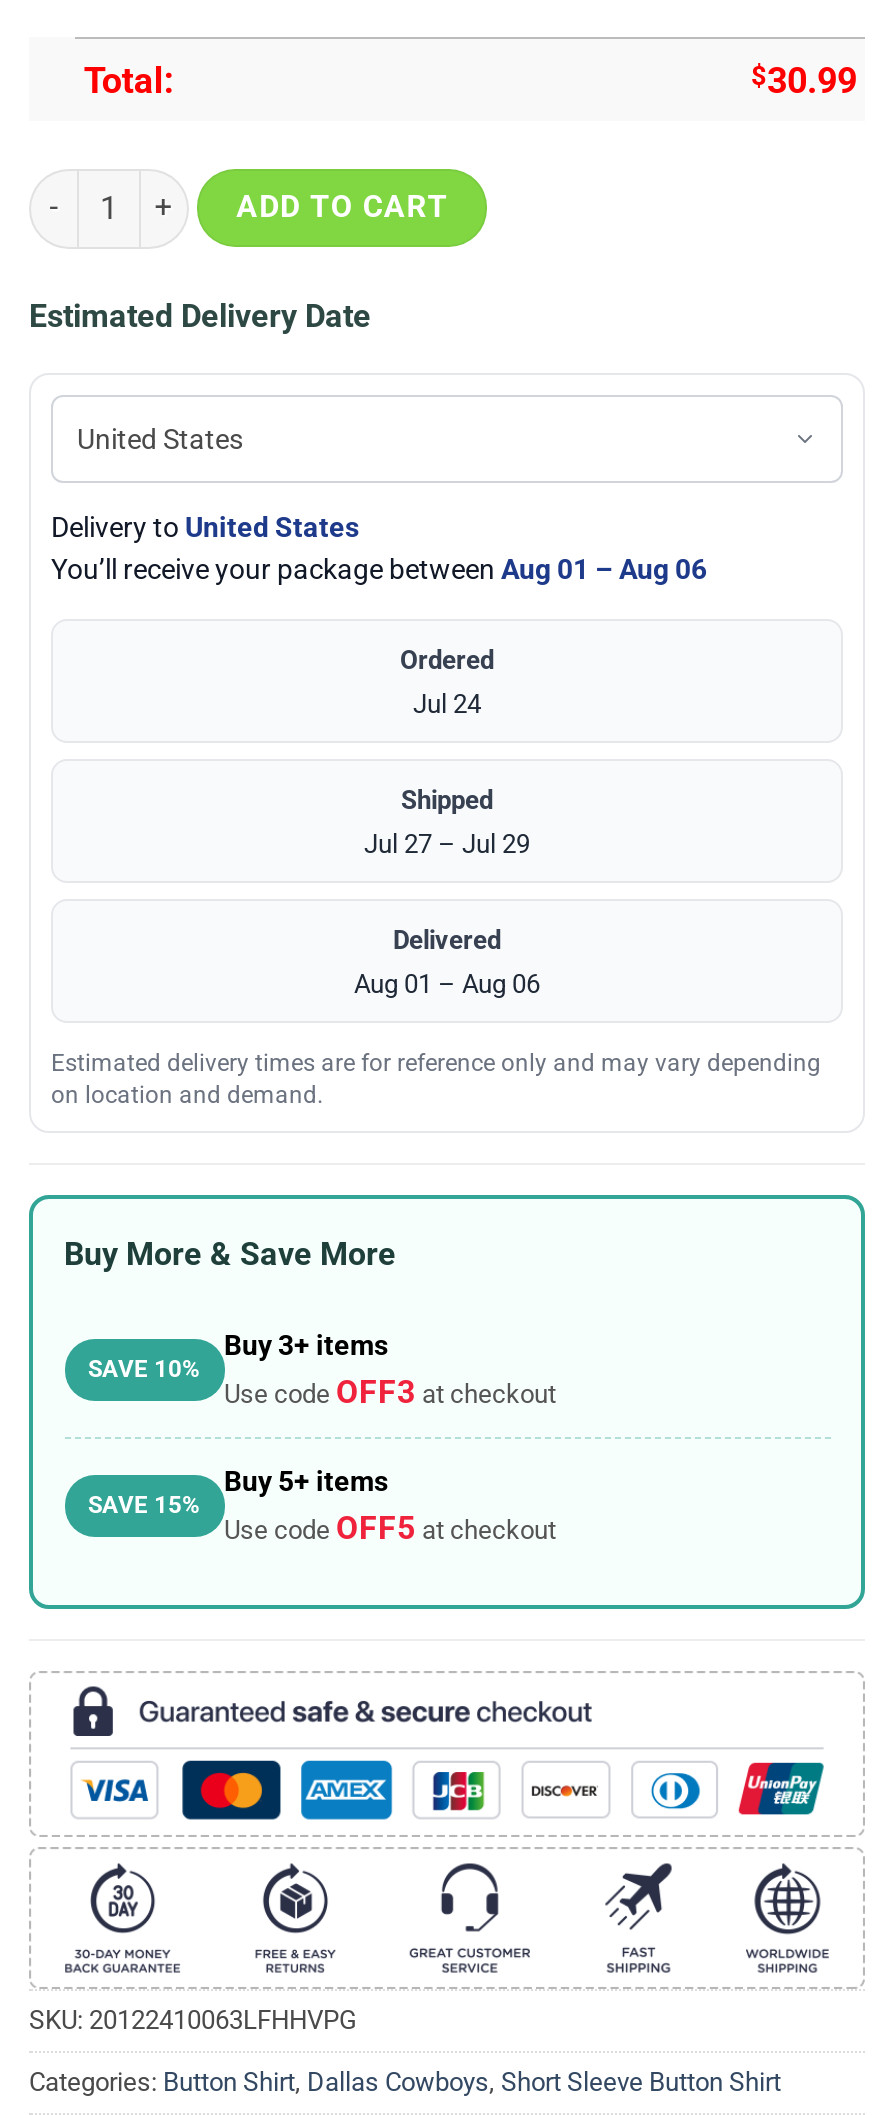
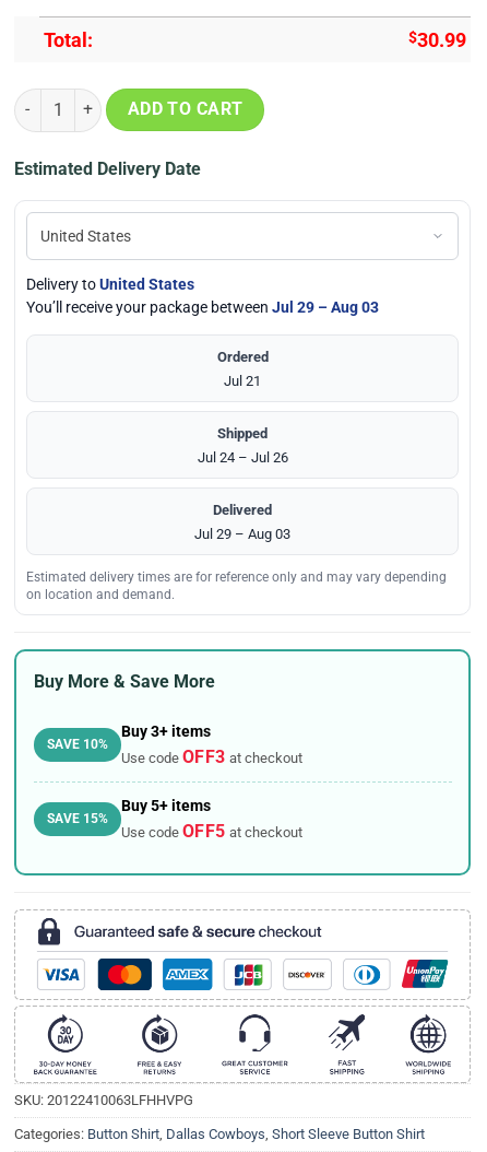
- You’ll receive your package between Aug 01 – Aug 06
+ You’ll receive your package between Jul 29 – Aug 03

- Jul 24
+ Jul 21

- Jul 27 – Jul 29
+ Jul 24 – Jul 26

- Aug 01 – Aug 06
+ Jul 29 – Aug 03
